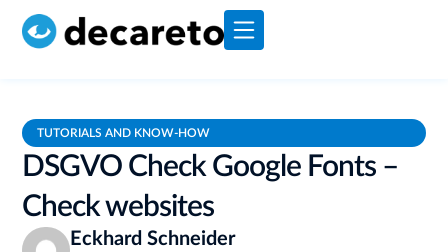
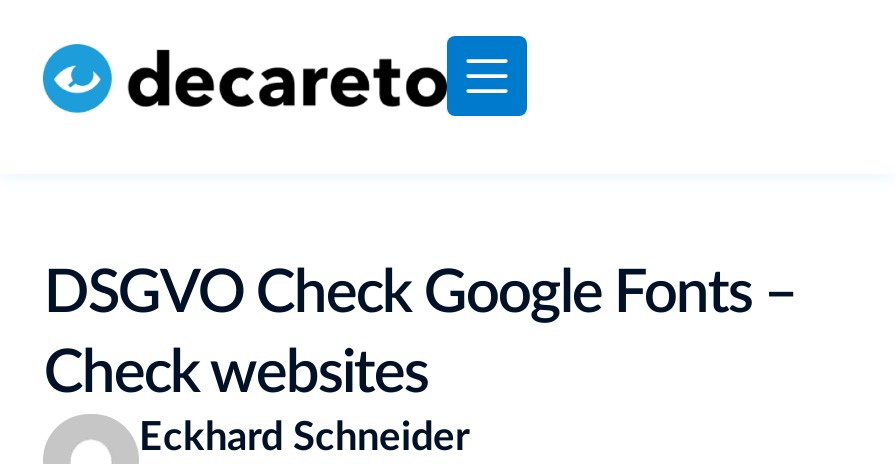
- TUTORIALS AND KNOW-HOW
